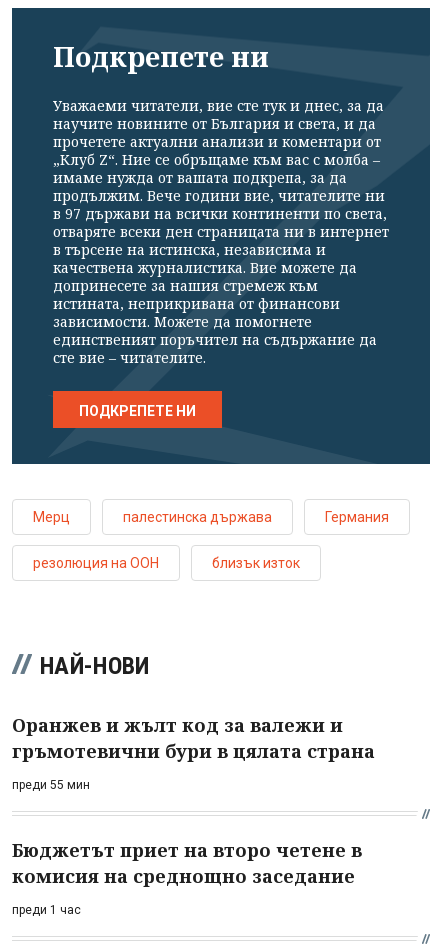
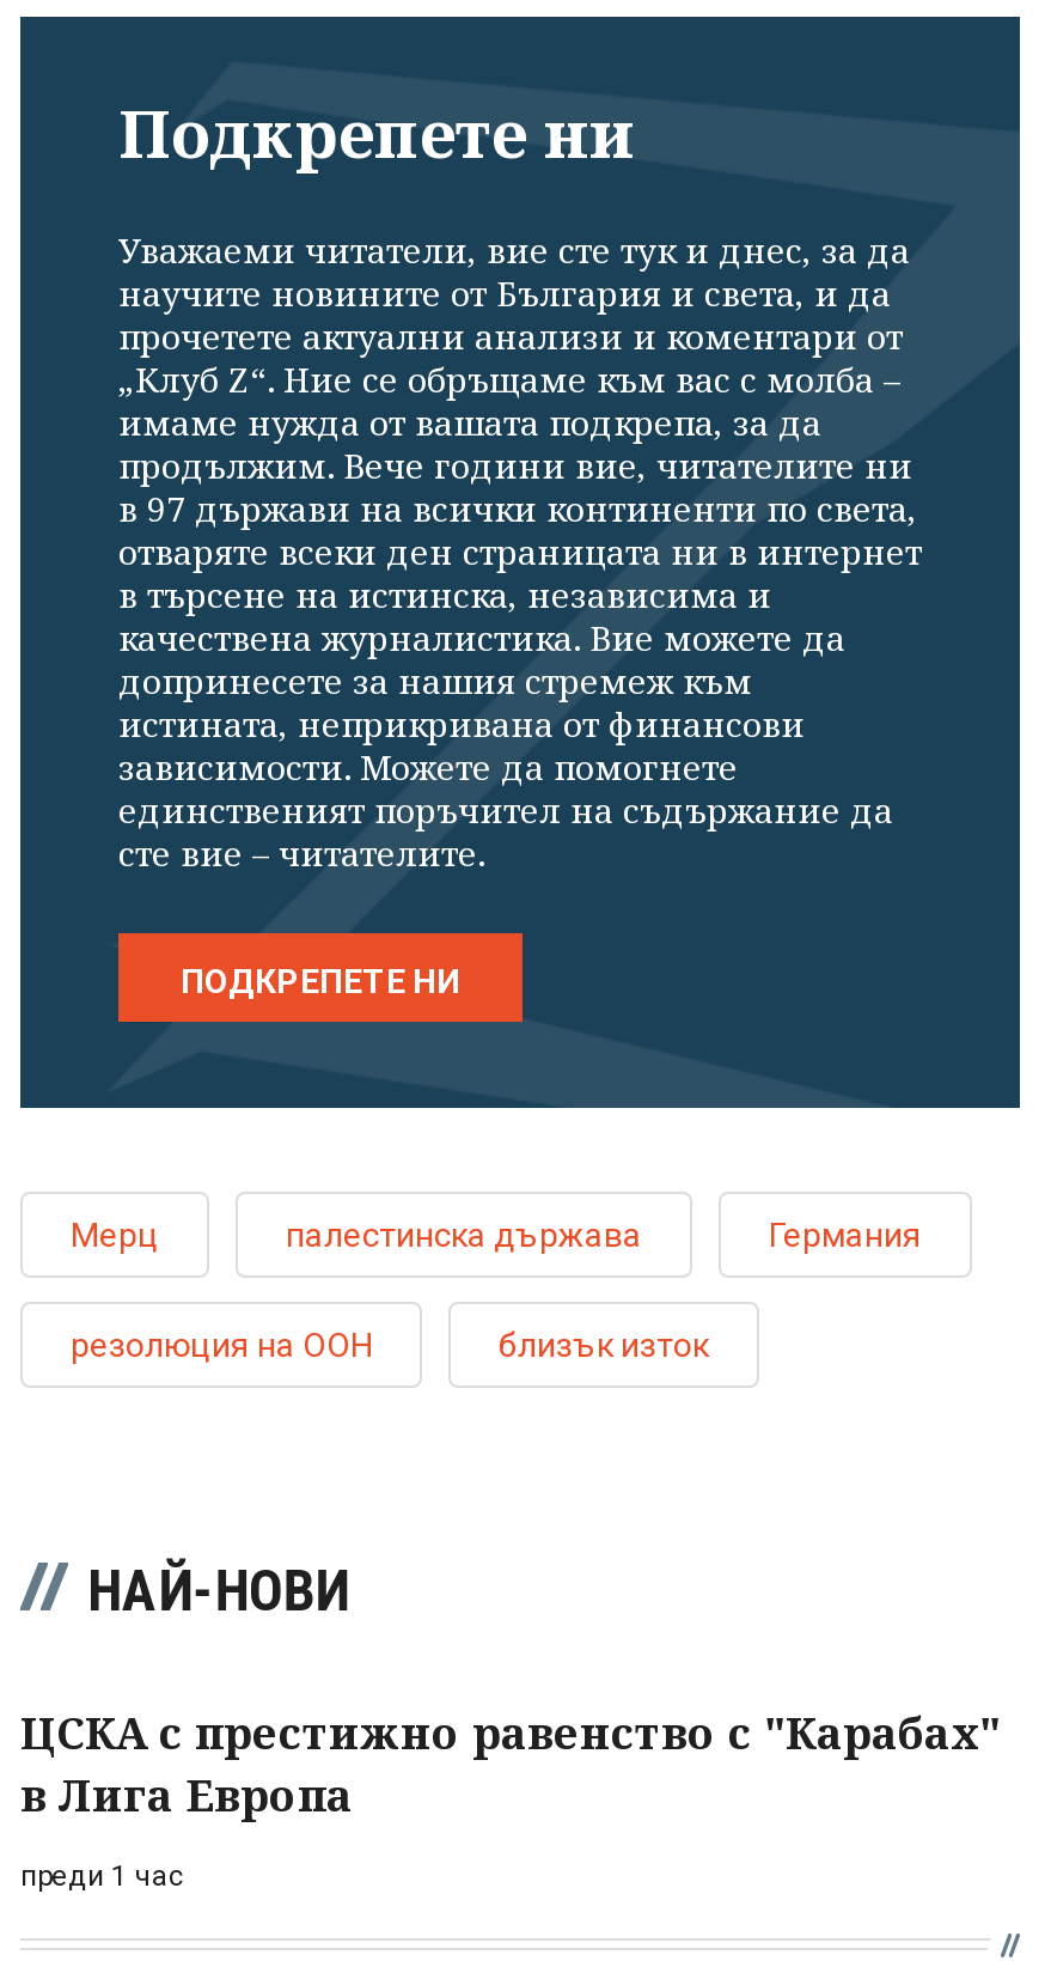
- Оранжев и жълт код за валежи и
- гръмотевични бури в цялата страна
- преди 55 мин
- Бюджетът приет на второ четене в
- комисия на среднощно заседание
+ ЦСКА с престижно равенство с "Карабах"
+ в Лига Европа
